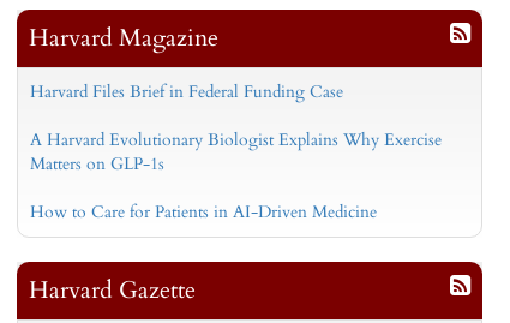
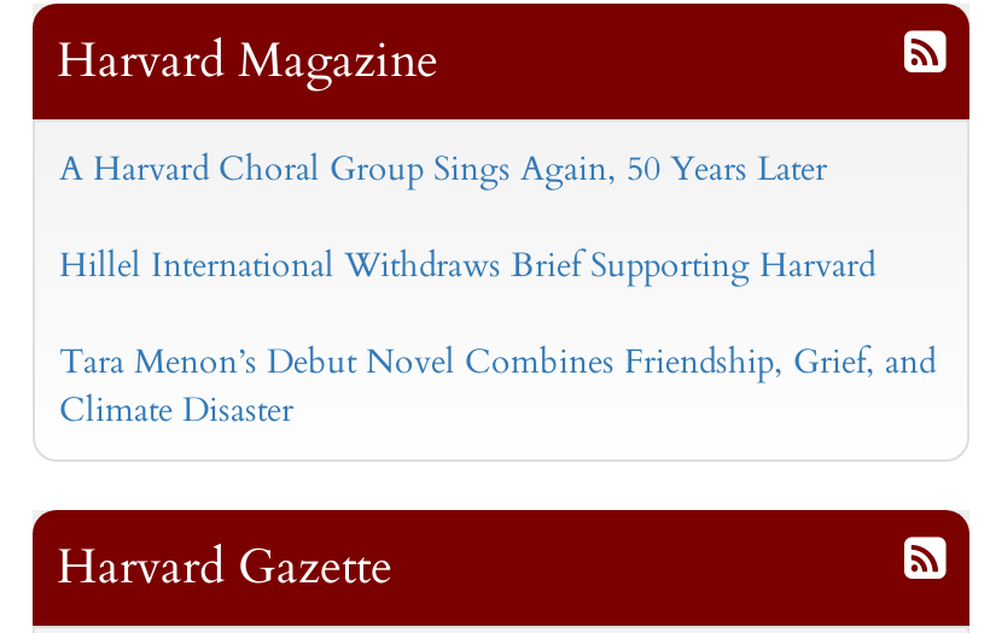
- Harvard Files Brief in Federal Funding Case
+ A Harvard Choral Group Sings Again, 50 Years Later

- A Harvard Evolutionary Biologist Explains Why Exercise
- Matters on GLP-1s
+ Hillel International Withdraws Brief Supporting Harvard

- How to Care for Patients in AI-Driven Medicine
+ Tara Menon’s Debut Novel Combines Friendship, Grief, and
+ Climate Disaster
